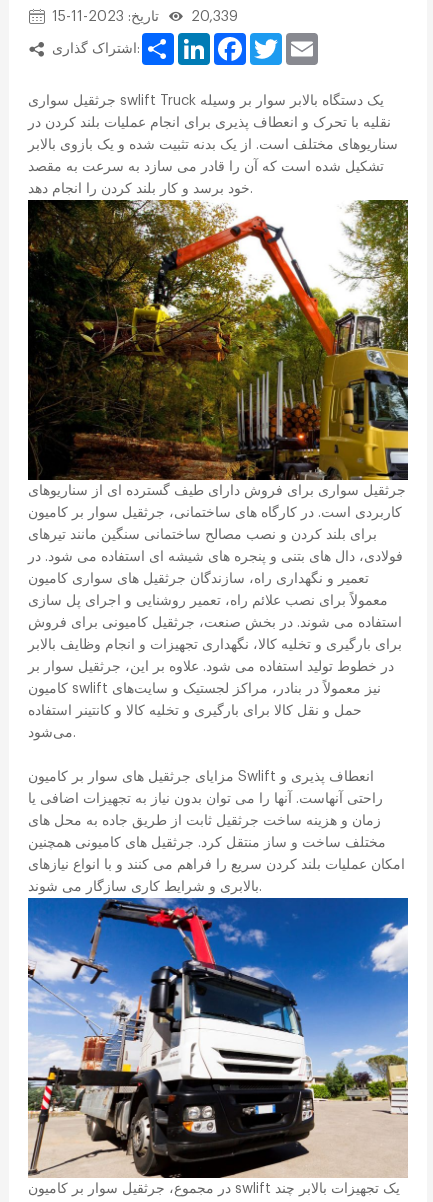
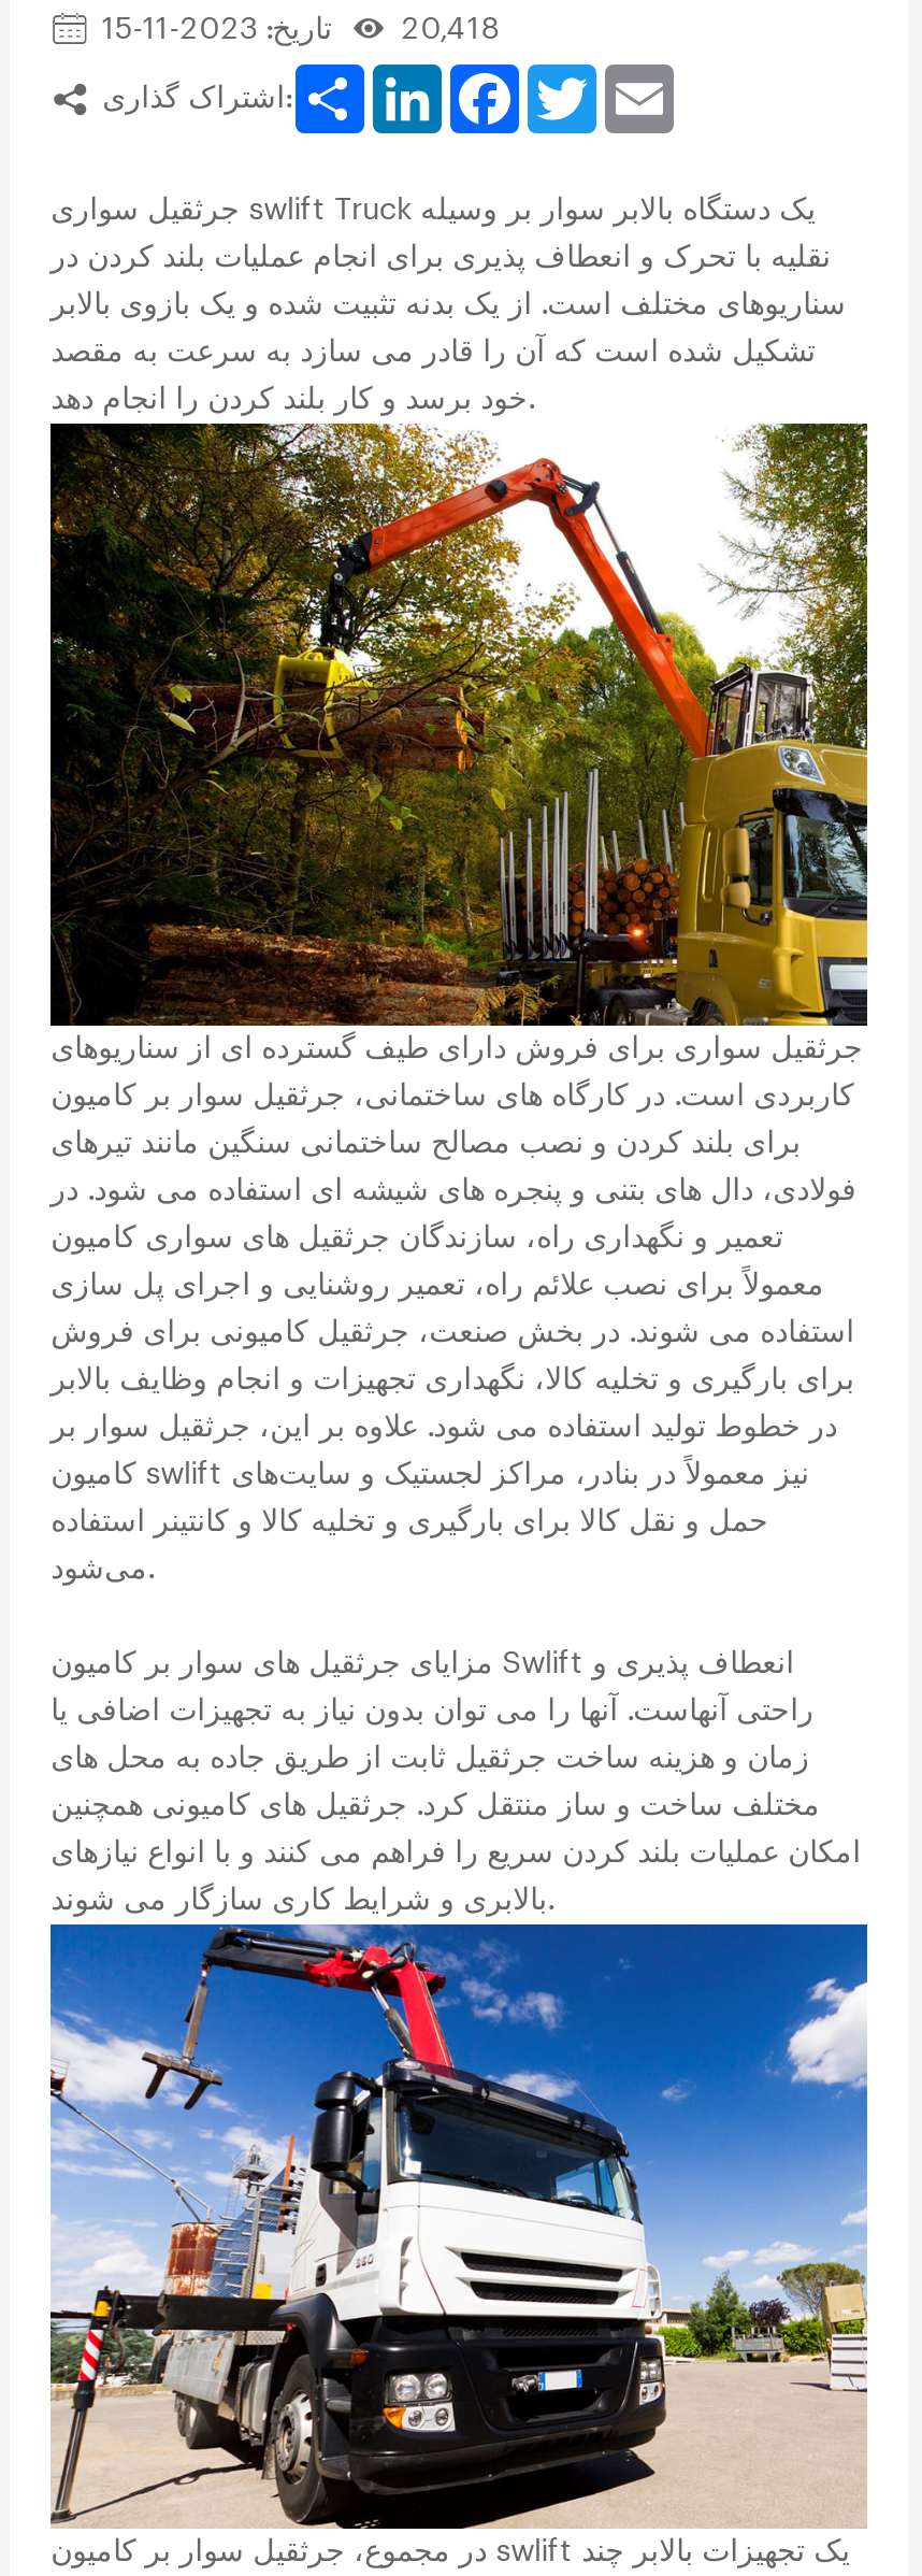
- 20,339
+ 20,418
